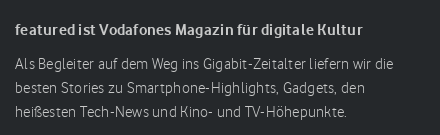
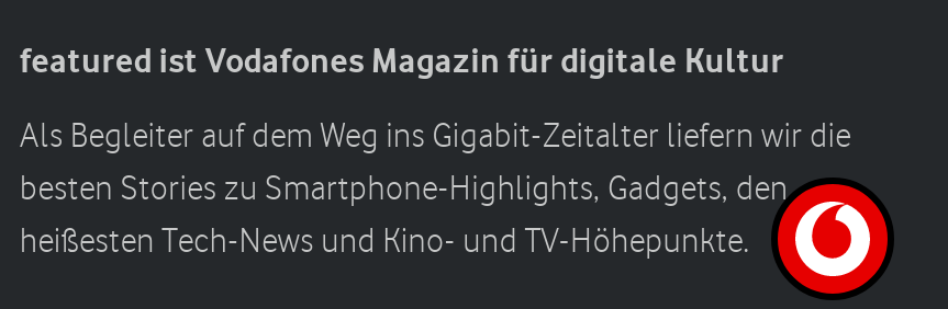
+ [image]
